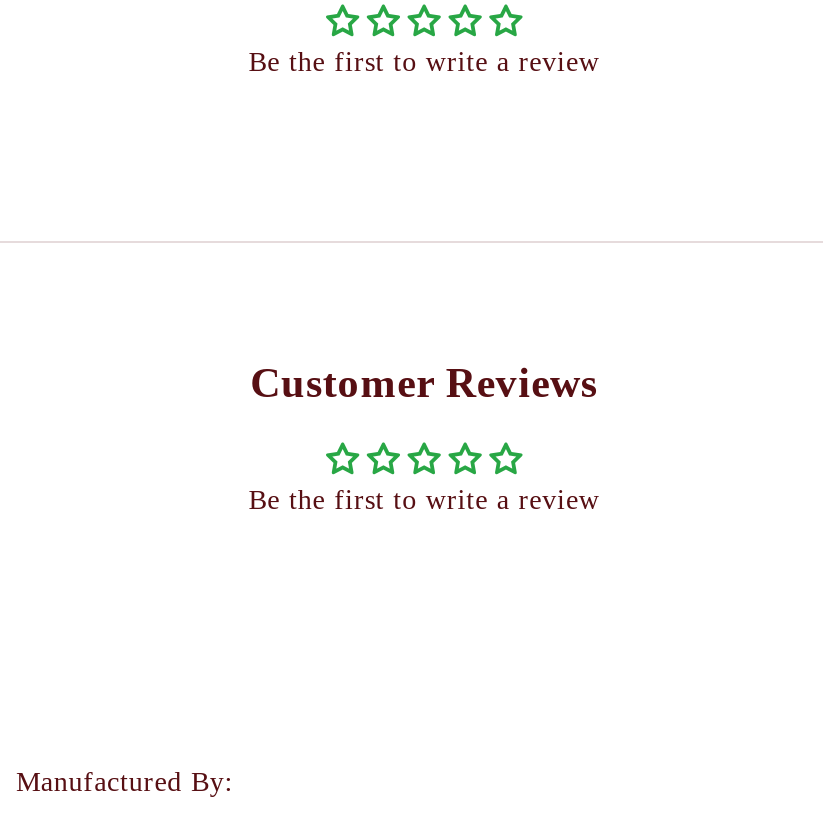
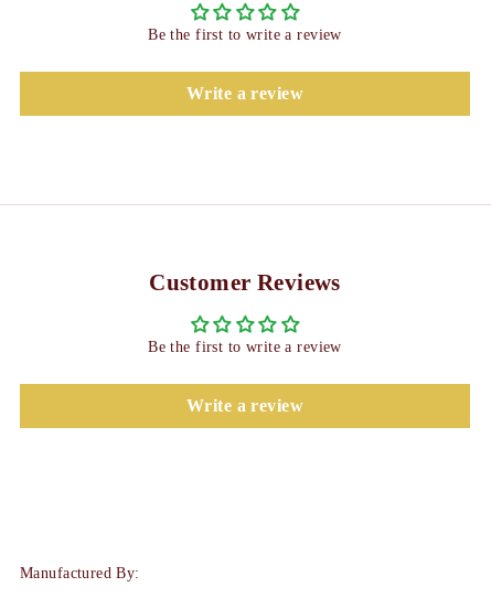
+ Write a review

+ Write a review
